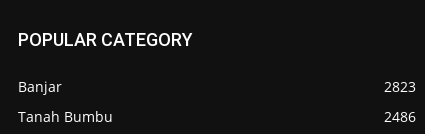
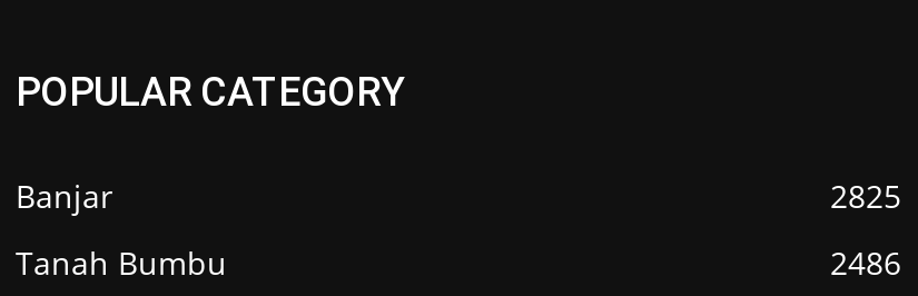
- 2823
+ 2825
